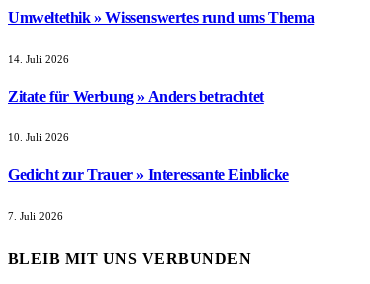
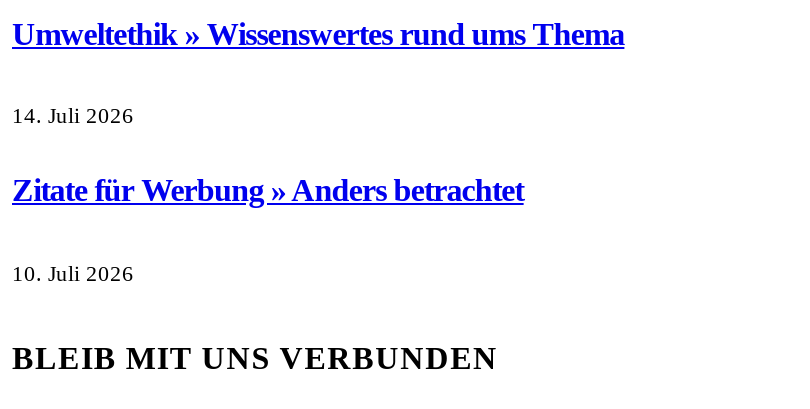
- Gedicht zur Trauer » Interessante Einblicke
- 7. Juli 2026
